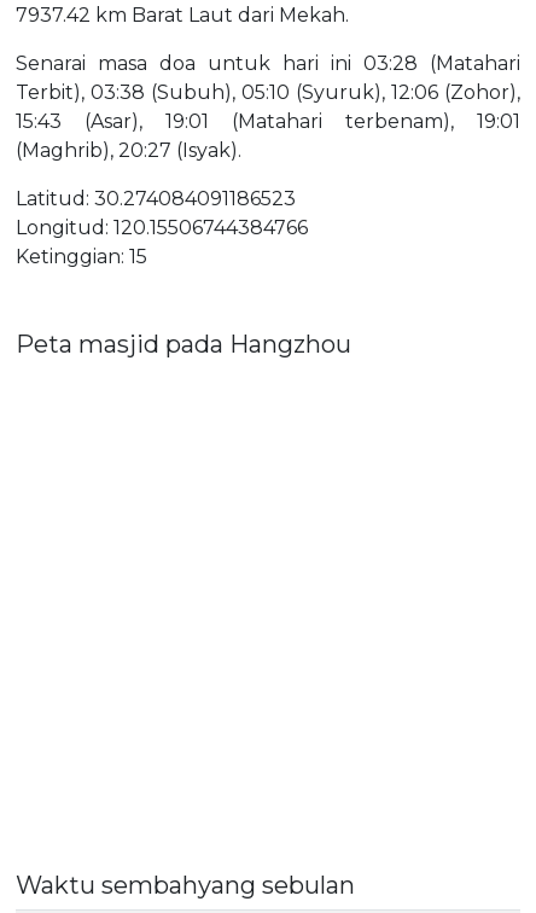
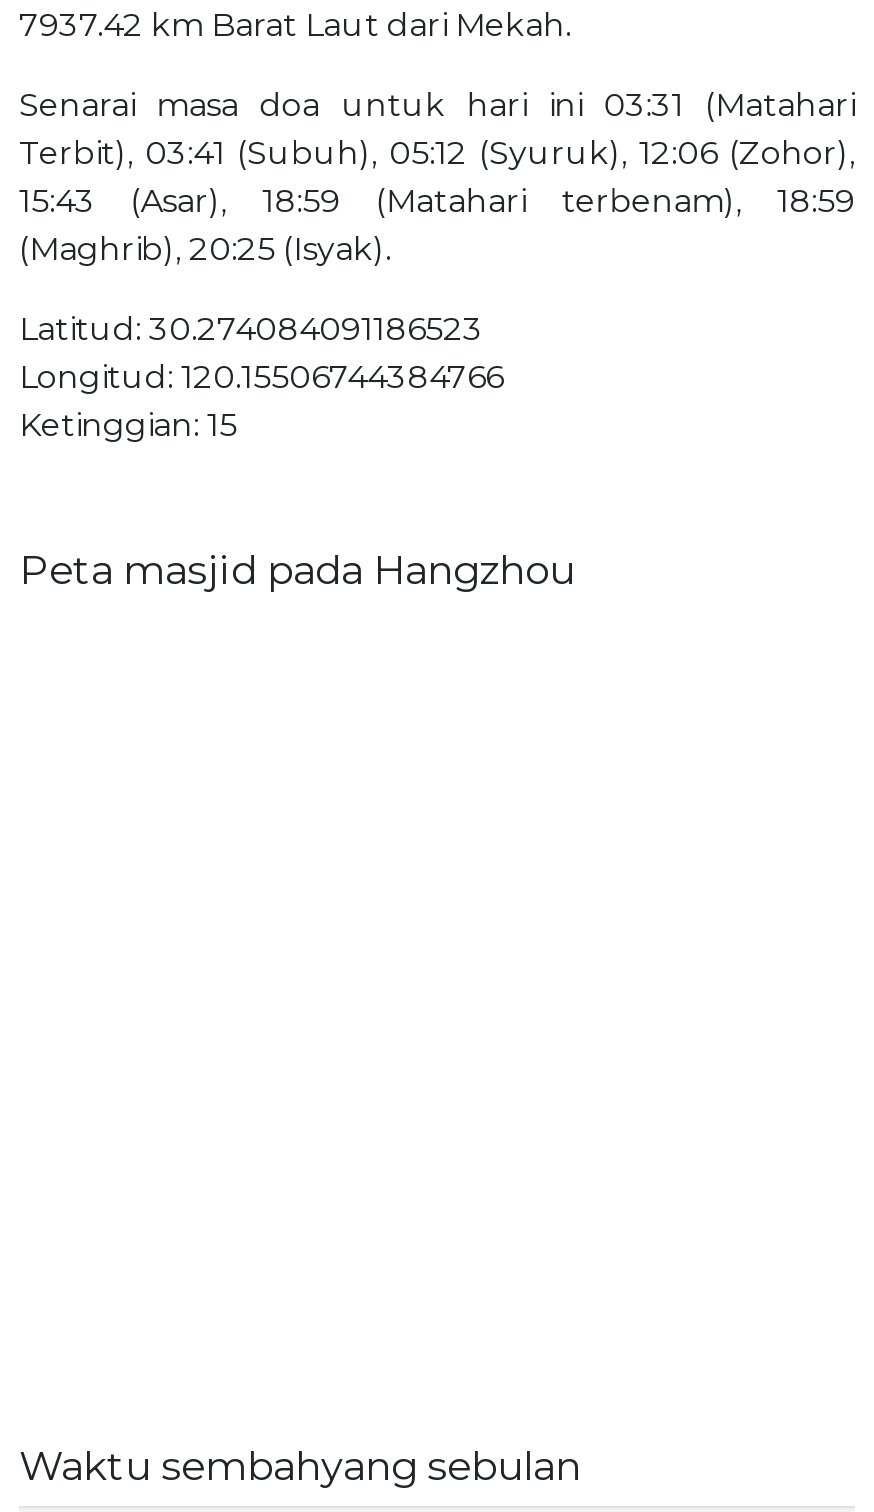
- Senarai masa doa untuk hari ini 03:28 (Matahari
+ Senarai masa doa untuk hari ini 03:31 (Matahari

- Terbit), 03:38 (Subuh), 05:10 (Syuruk), 12:06 (Zohor),
+ Terbit), 03:41 (Subuh), 05:12 (Syuruk), 12:06 (Zohor),

- 15:43 (Asar), 19:01 (Matahari terbenam), 19:01
+ 15:43 (Asar), 18:59 (Matahari terbenam), 18:59

- (Maghrib), 20:27 (Isyak).
+ (Maghrib), 20:25 (Isyak).
